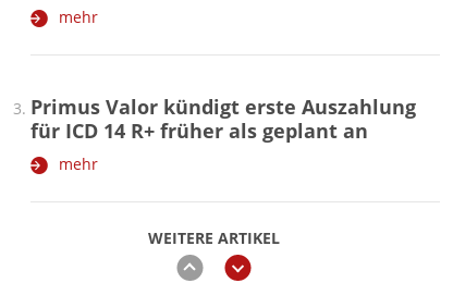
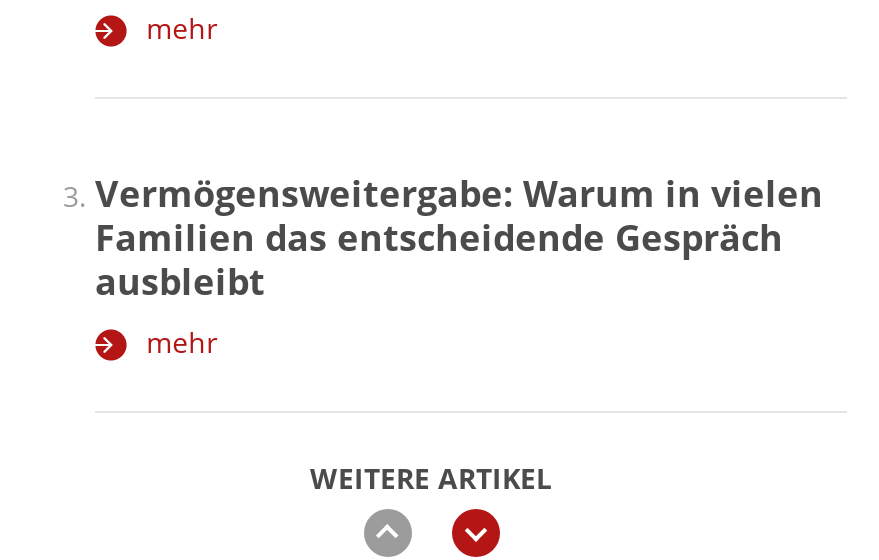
- Primus Valor kündigt erste Auszahlung
- für ICD 14 R+ früher als geplant an
+ Vermögensweitergabe: Warum in vielen
+ Familien das entscheidende Gespräch
+ ausbleibt
